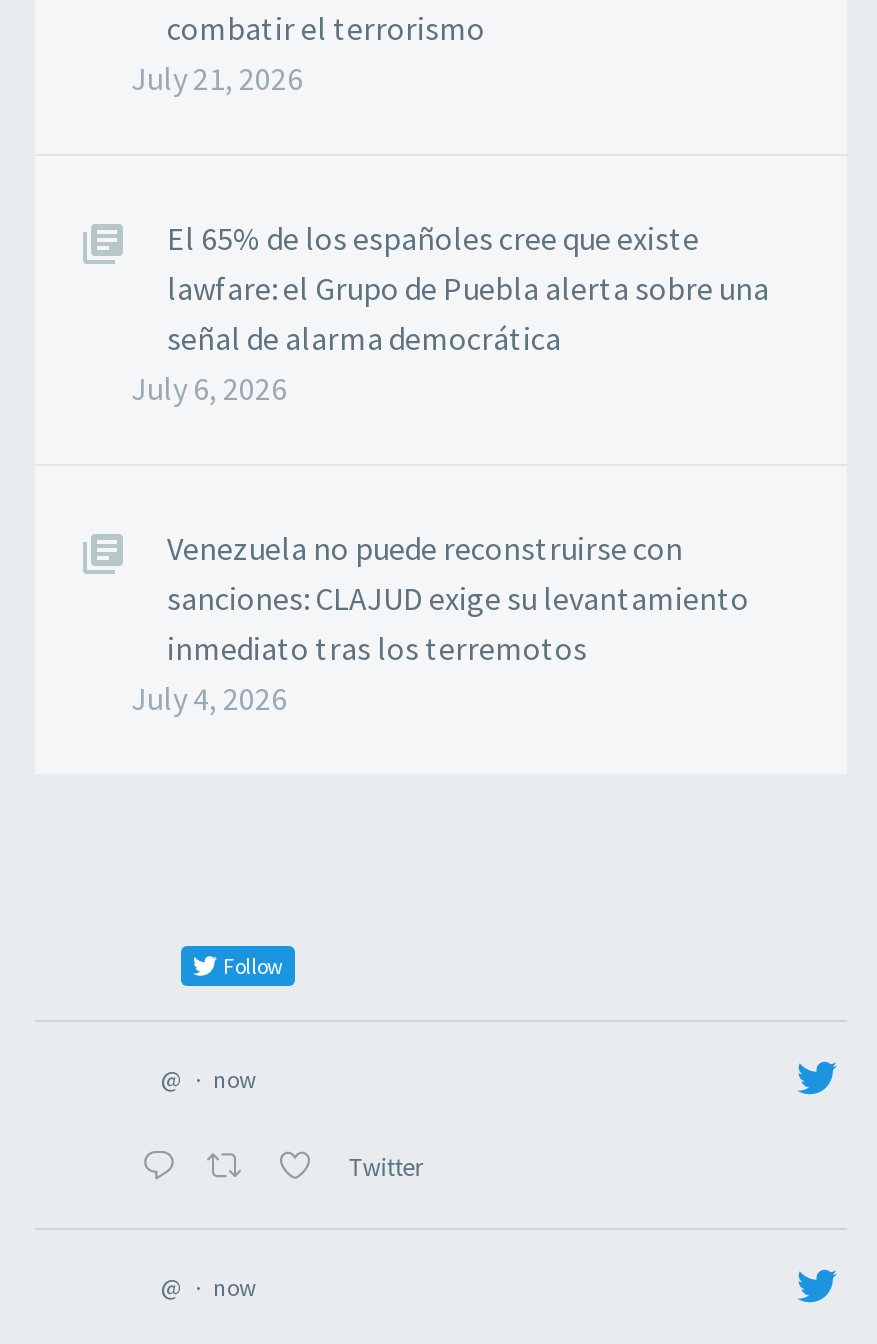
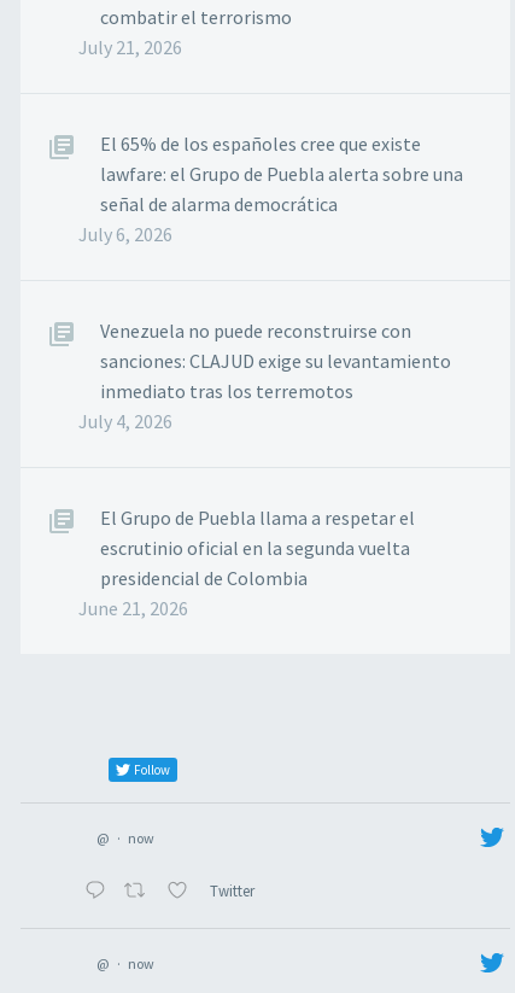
+ El Grupo de Puebla llama a respetar el
+ escrutinio oficial en la segunda vuelta
+ presidencial de Colombia
+ June 21, 2026
